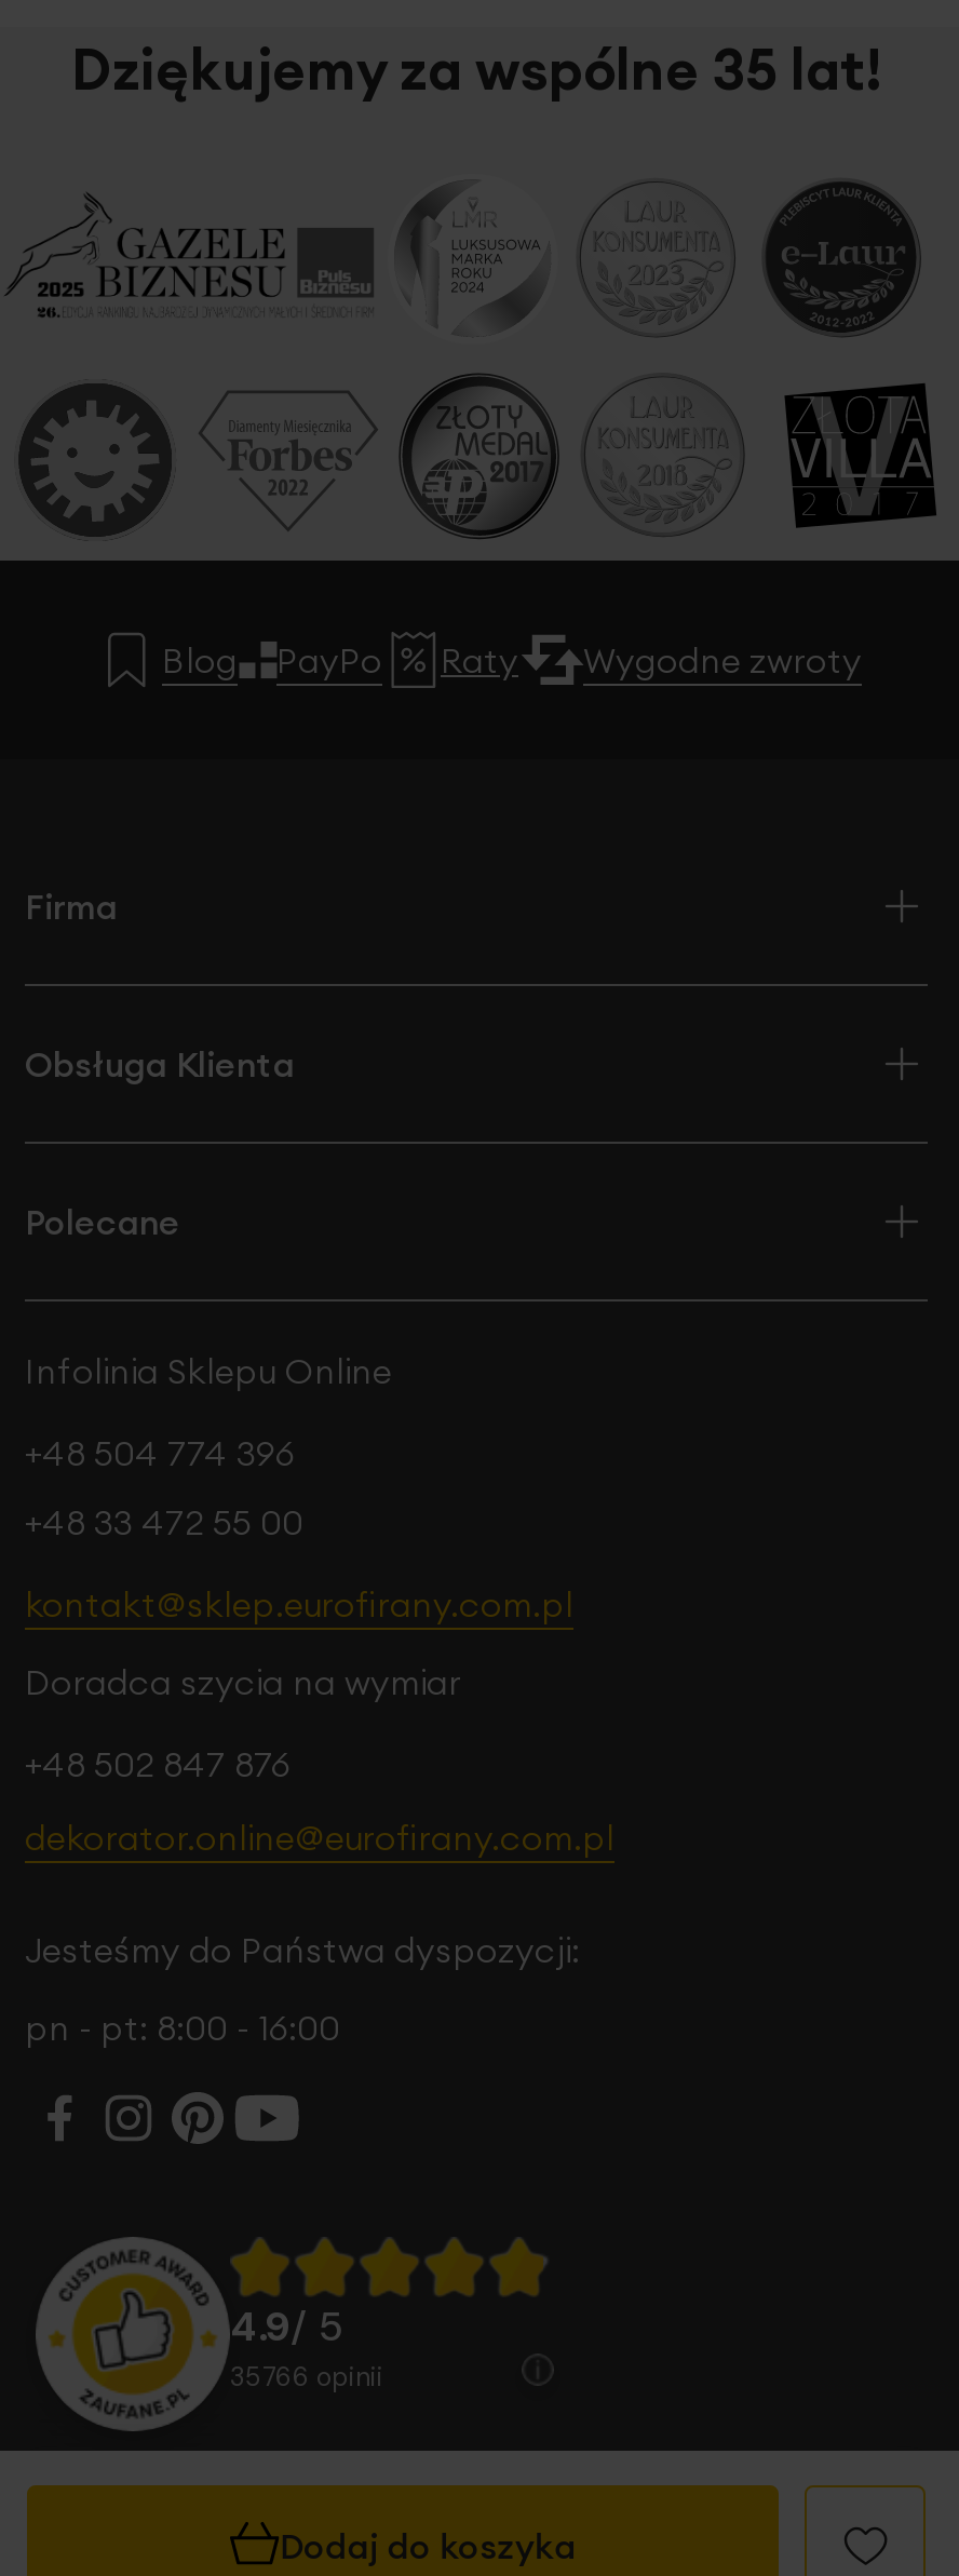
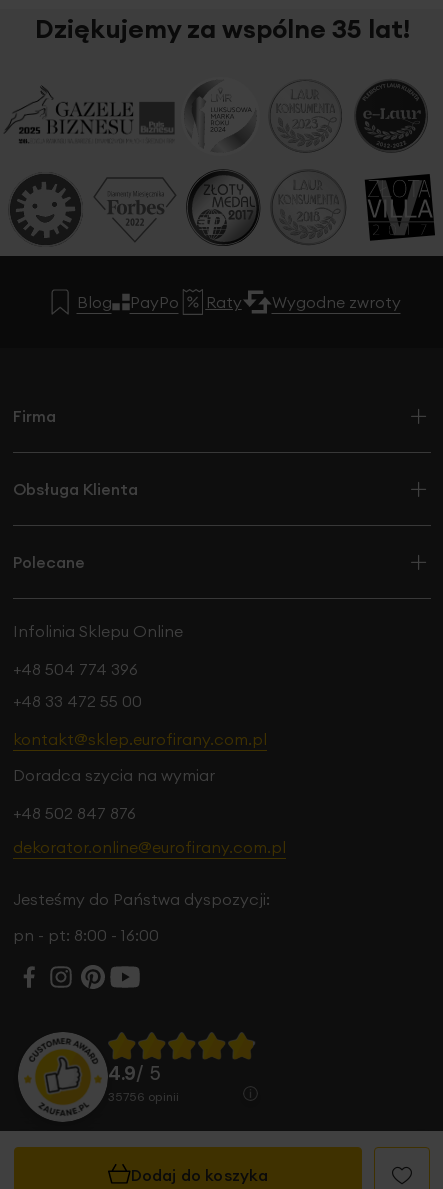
- 35766 opinii
+ 35756 opinii
